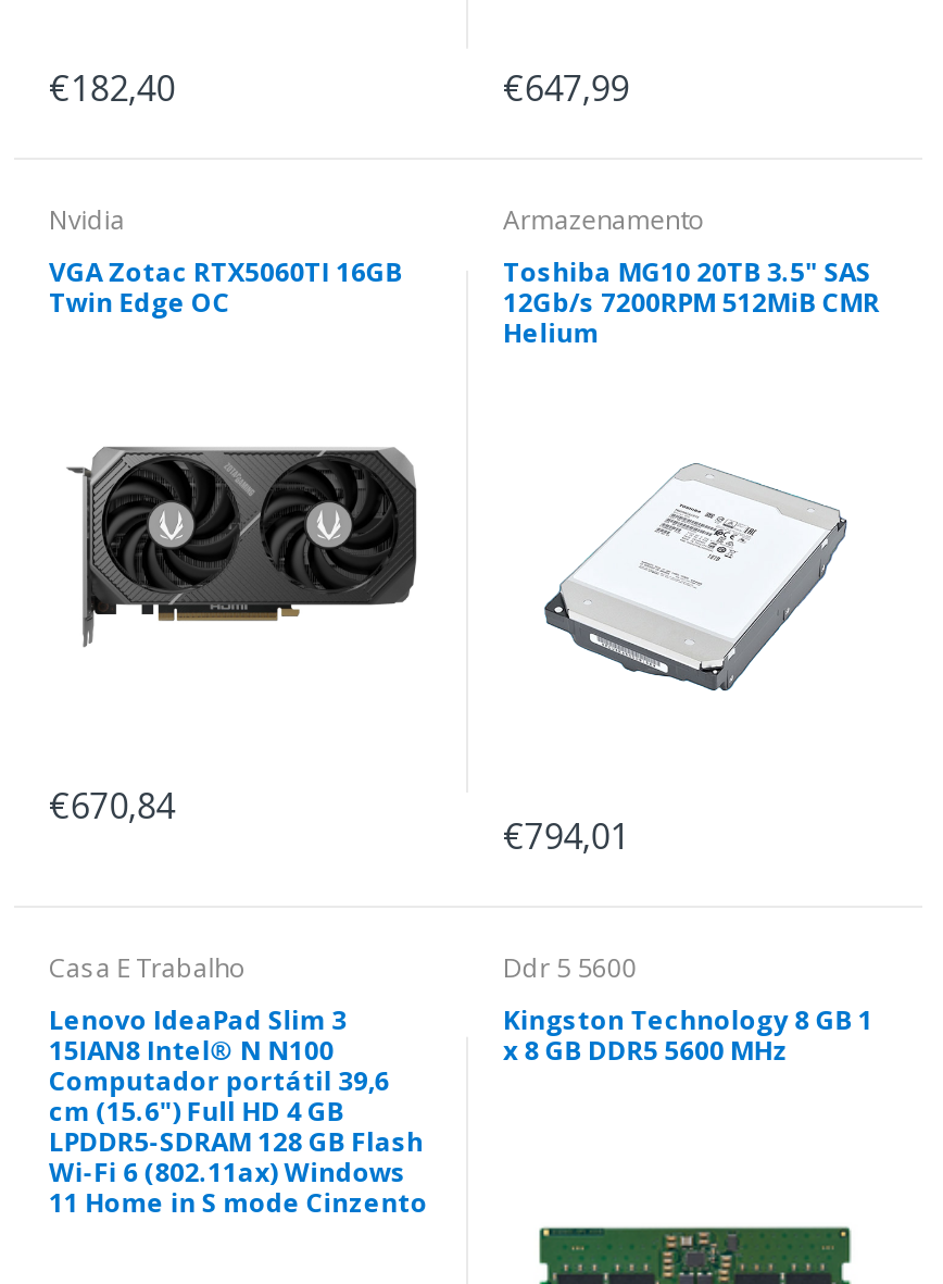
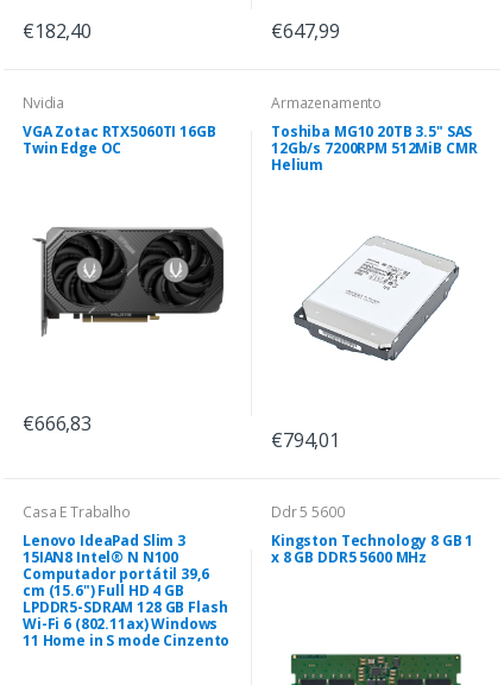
- €670,84
+ €666,83
